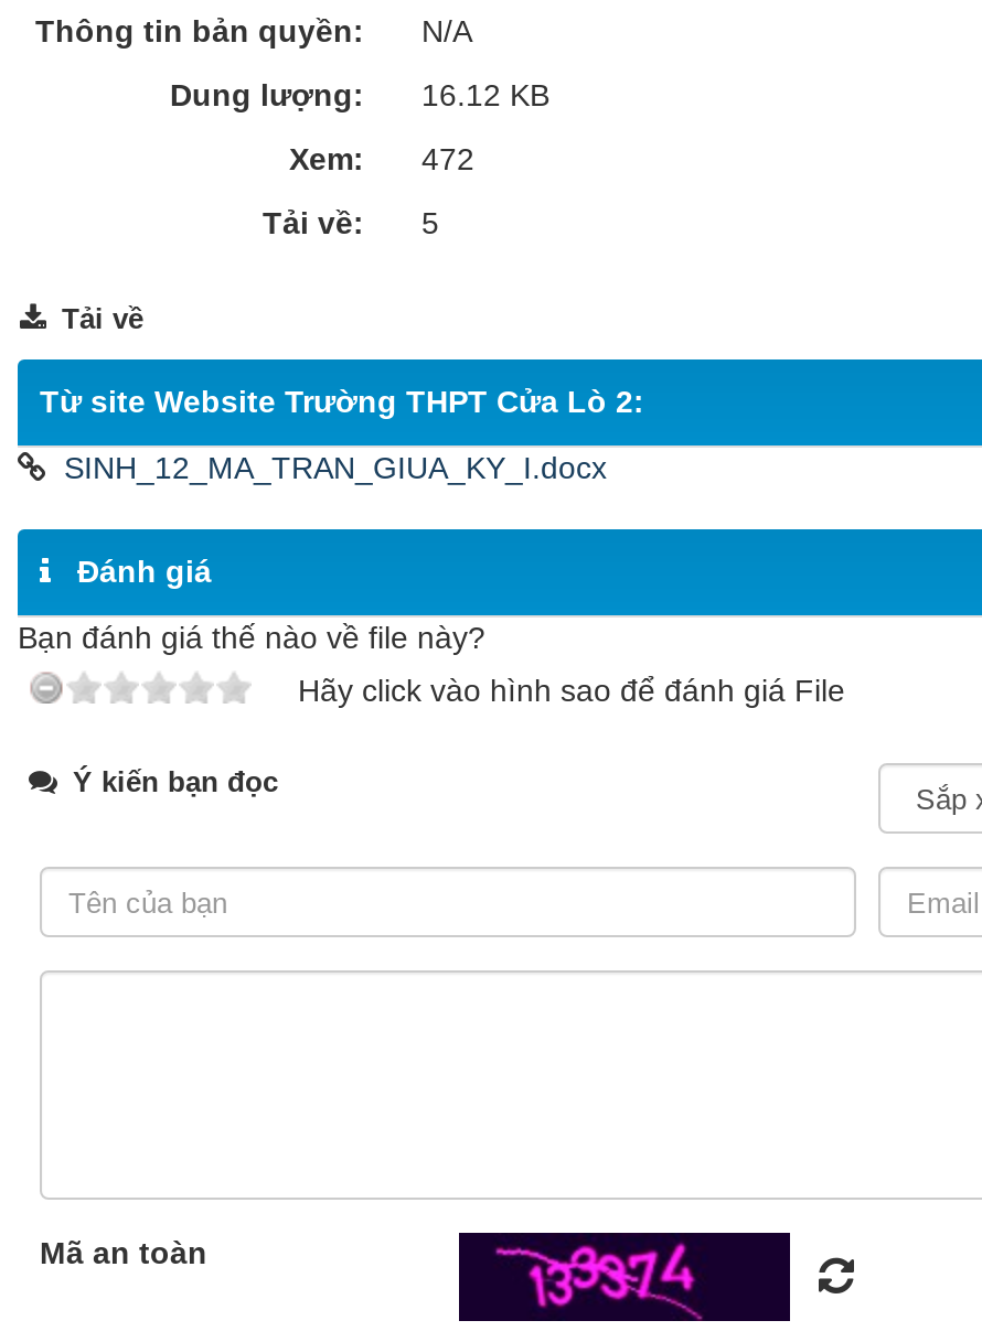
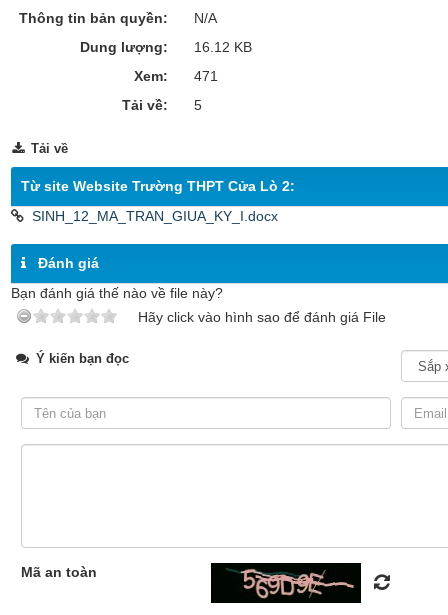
- Xem: 472
+ Xem: 471

- [image]
+ [image]
